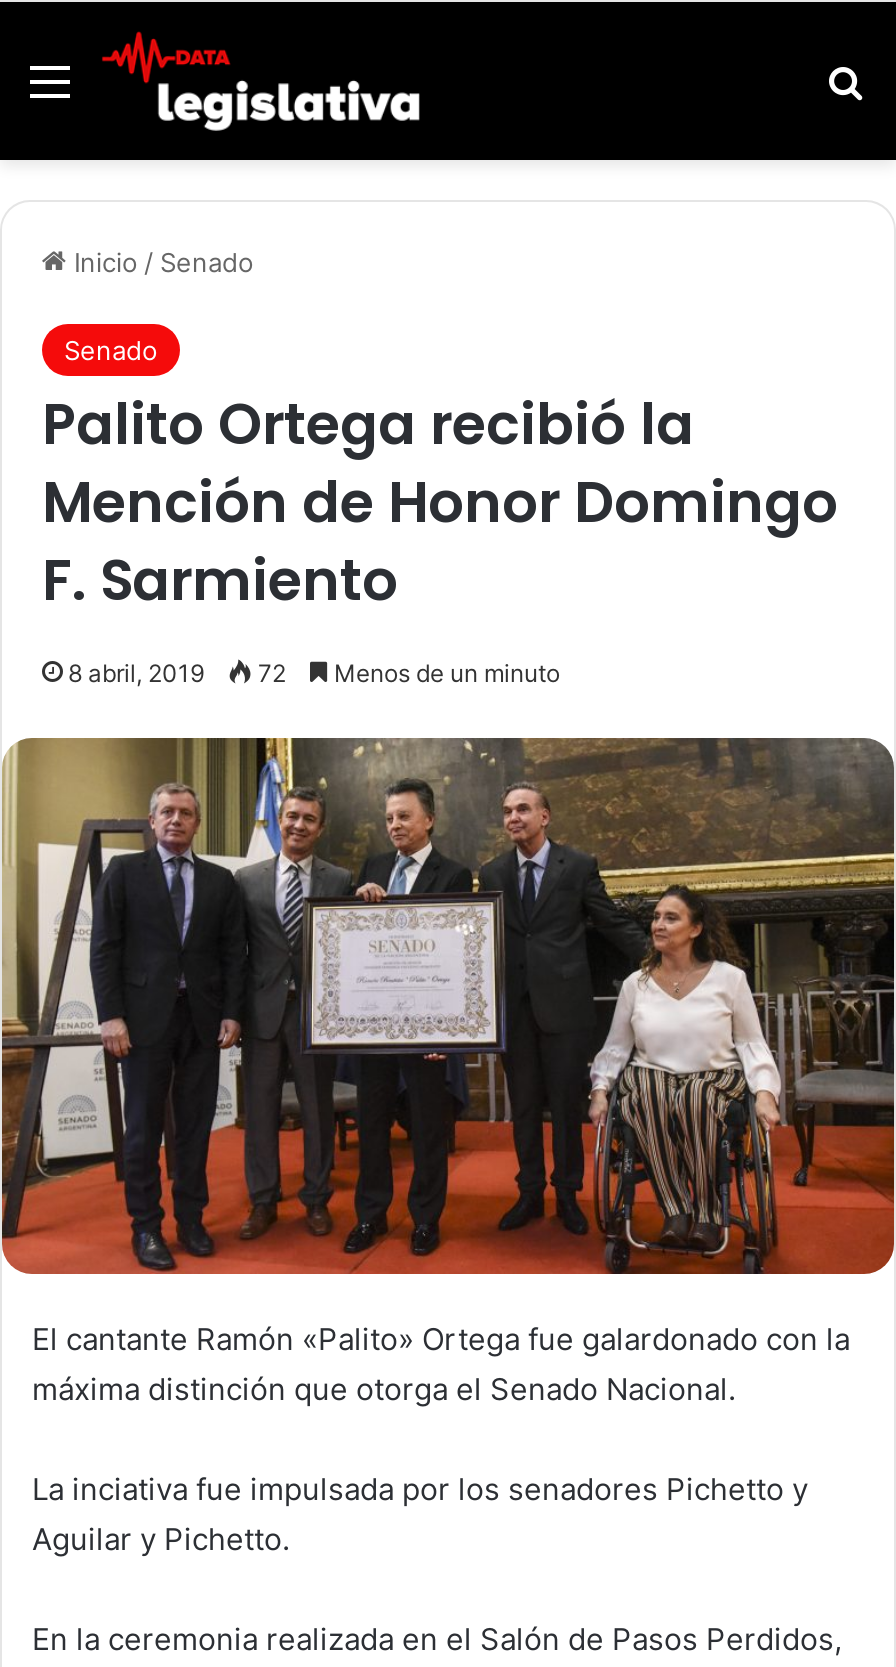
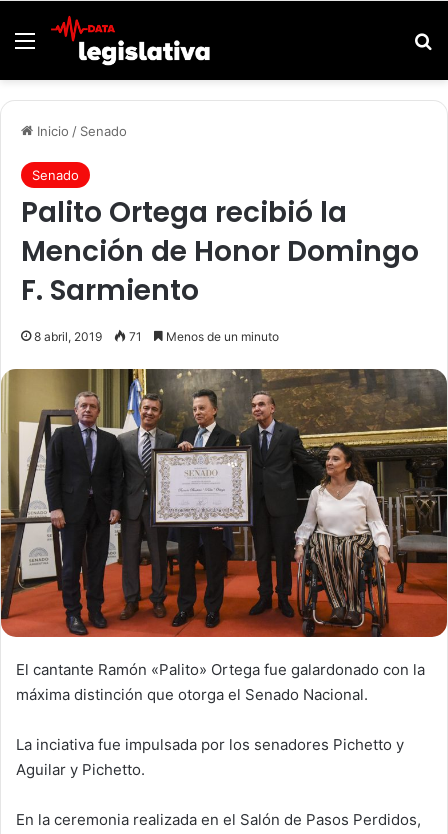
- 8 abril, 2019 72 Menos de un minuto
+ 8 abril, 2019 71 Menos de un minuto
